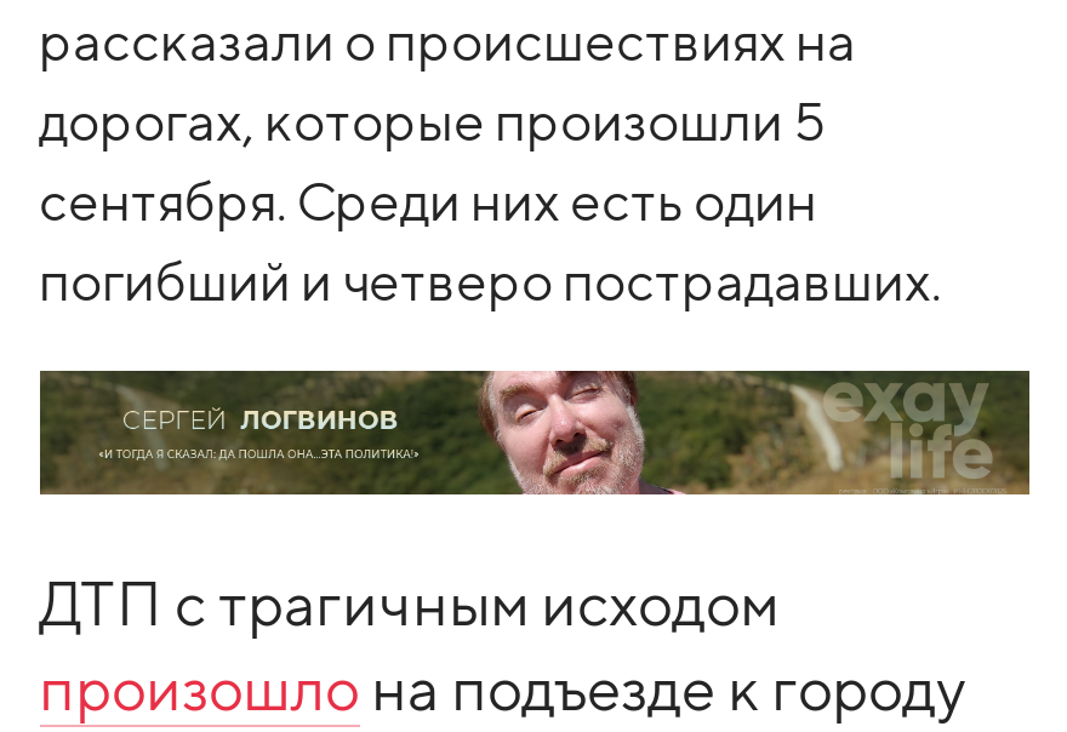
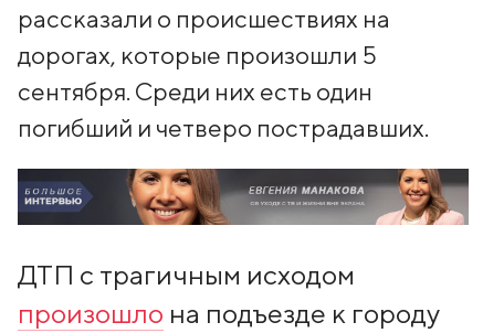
- [image]
+ [image]
